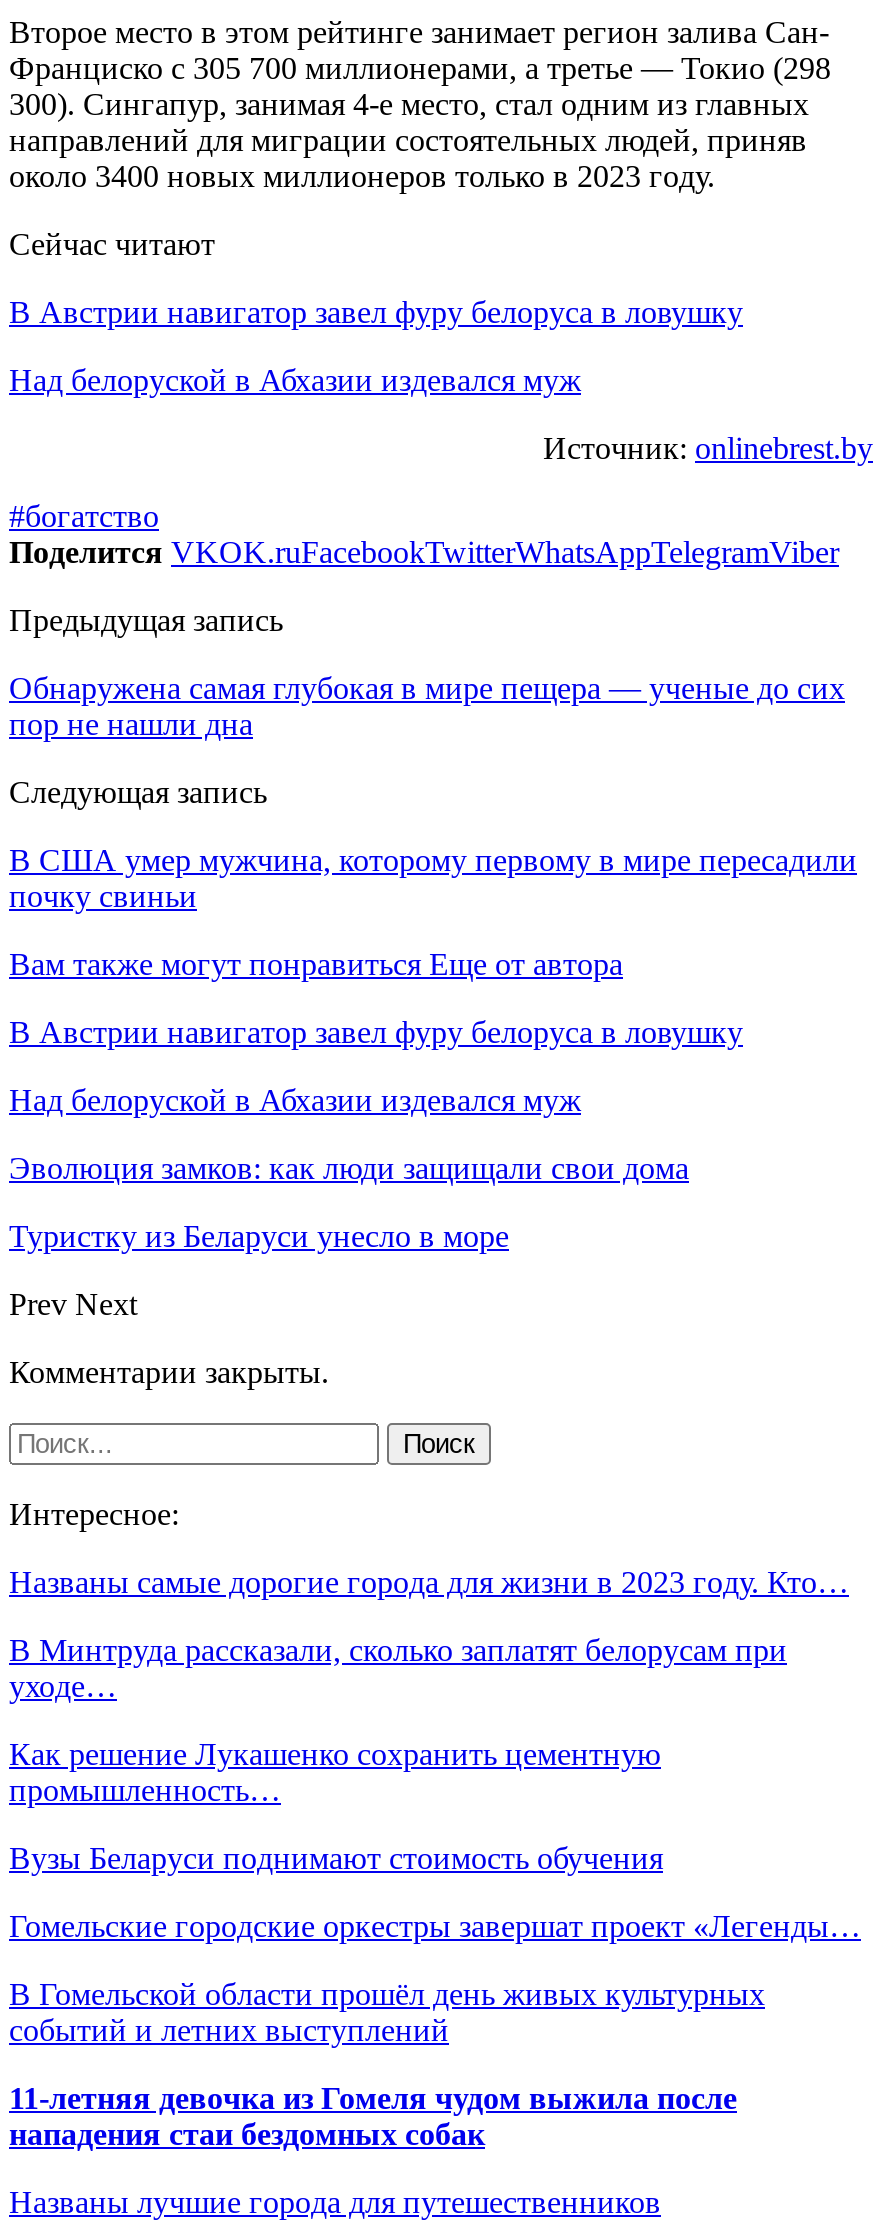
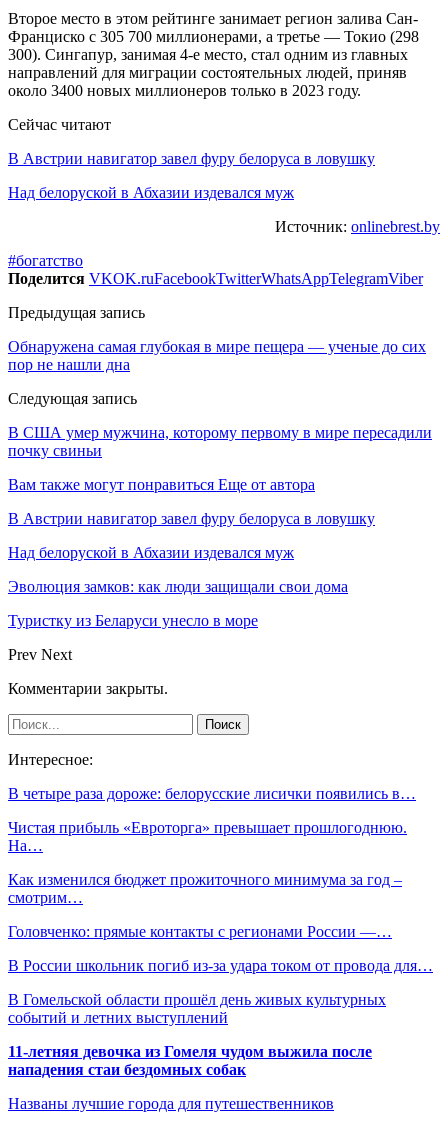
- Названы самые дорогие города для жизни в 2023 году. Кто…
+ В четыре раза дороже: белорусские лисички появились в…

- В Минтруда рассказали, сколько заплатят белорусам при
- уходе…
+ Чистая прибыль «Евроторга» превышает прошлогоднюю.
+ На…

- Как решение Лукашенко сохранить цементную
- промышленность…
+ Как изменился бюджет прожиточного минимума за год –
+ смотрим…

- Вузы Беларуси поднимают стоимость обучения
+ Головченко: прямые контакты с регионами России —…

- Гомельские городские оркестры завершат проект «Легенды…
+ В России школьник погиб из-за удара током от провода для…
